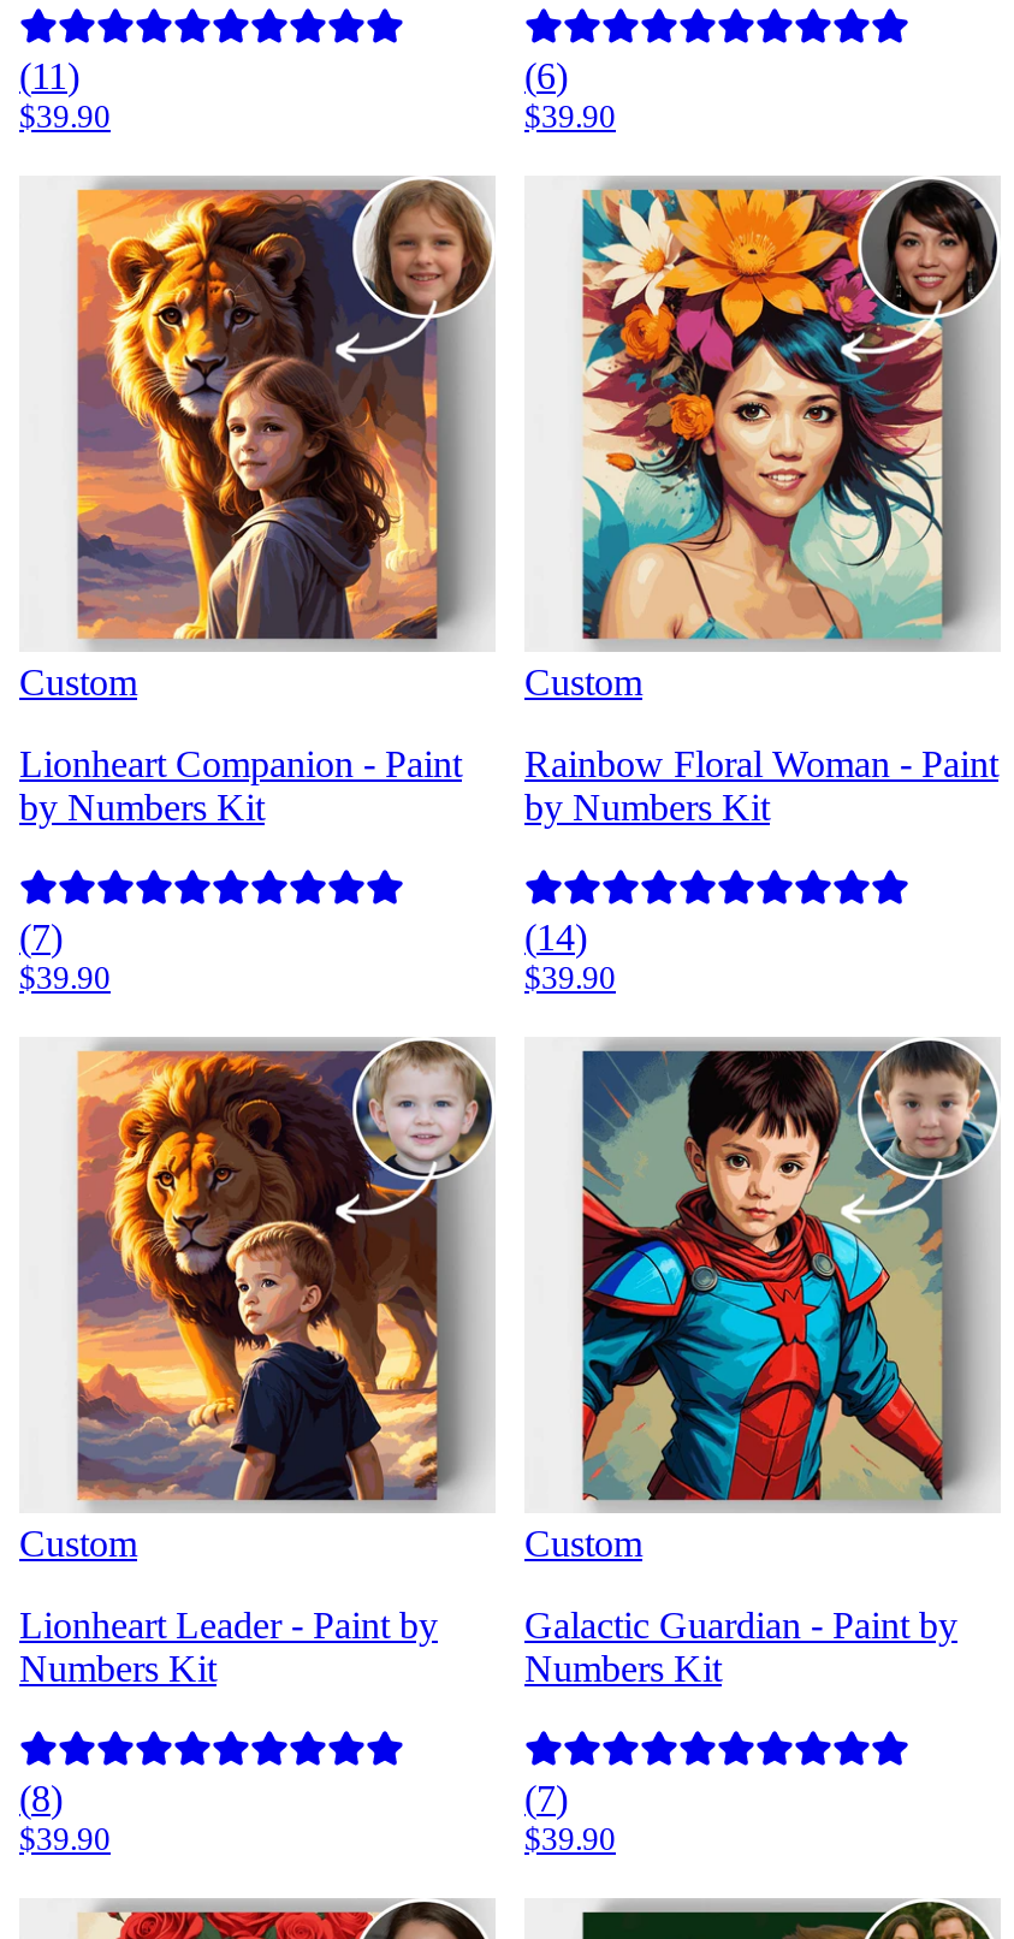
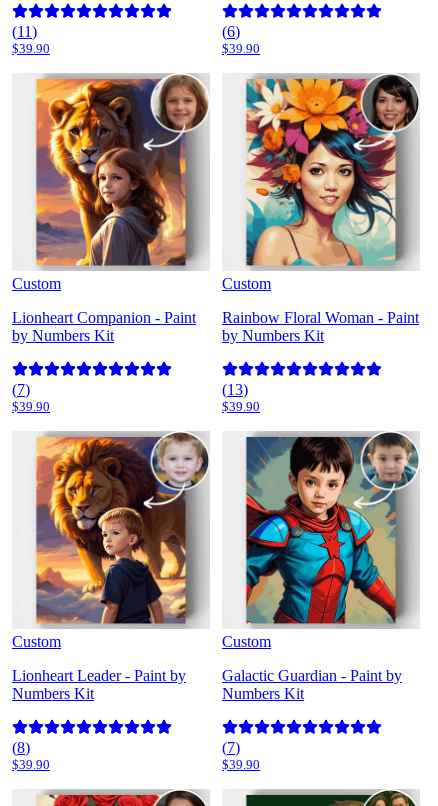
- (14)
+ (13)
